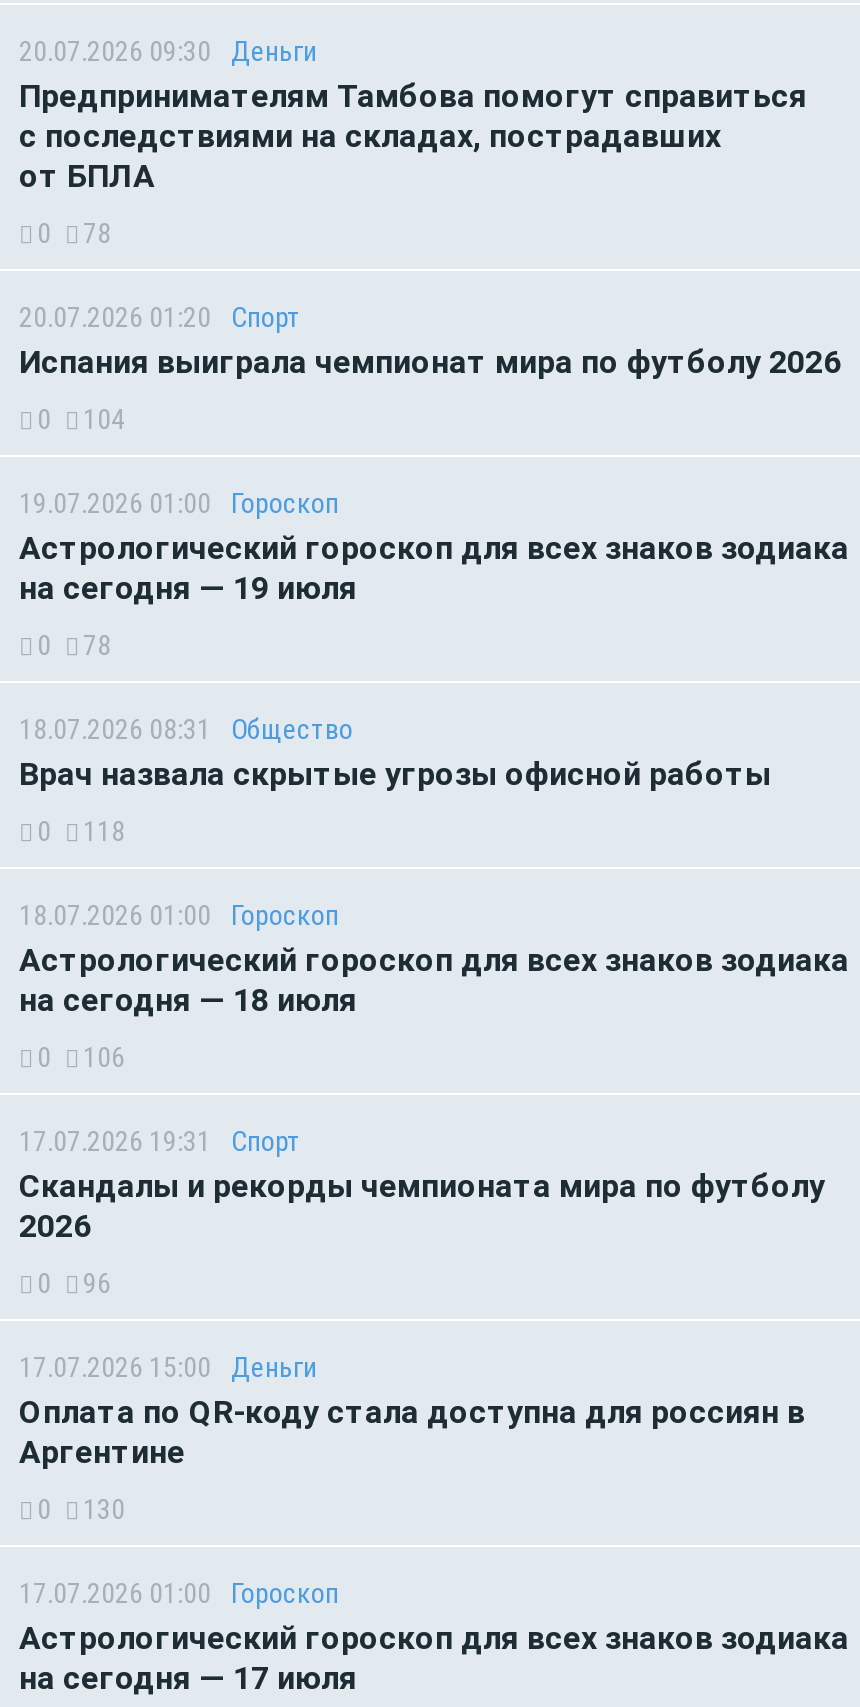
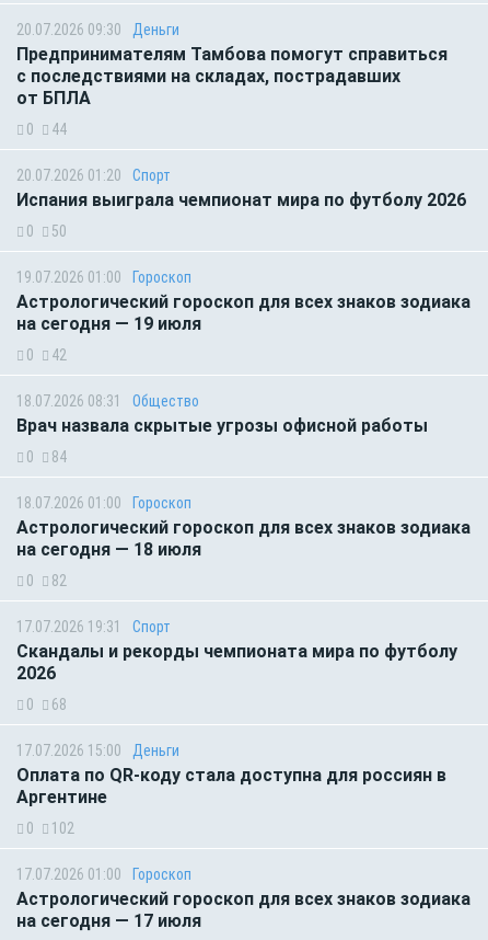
- 0 78
+ 0 44

- 0 104
+ 0 50

- 0 78
+ 0 42

- 0 118
+ 0 84

- 0 106
+ 0 82

- 0 96
+ 0 68

- 0 130
+ 0 102
